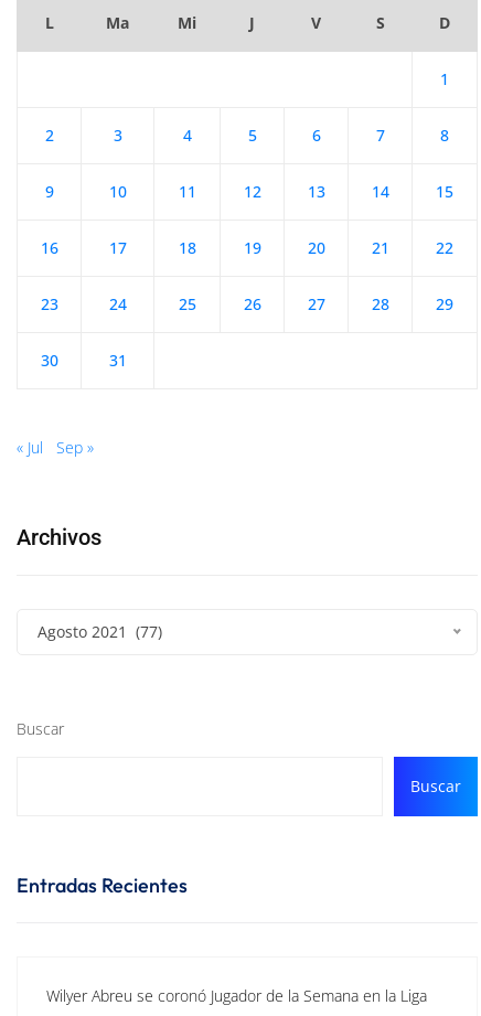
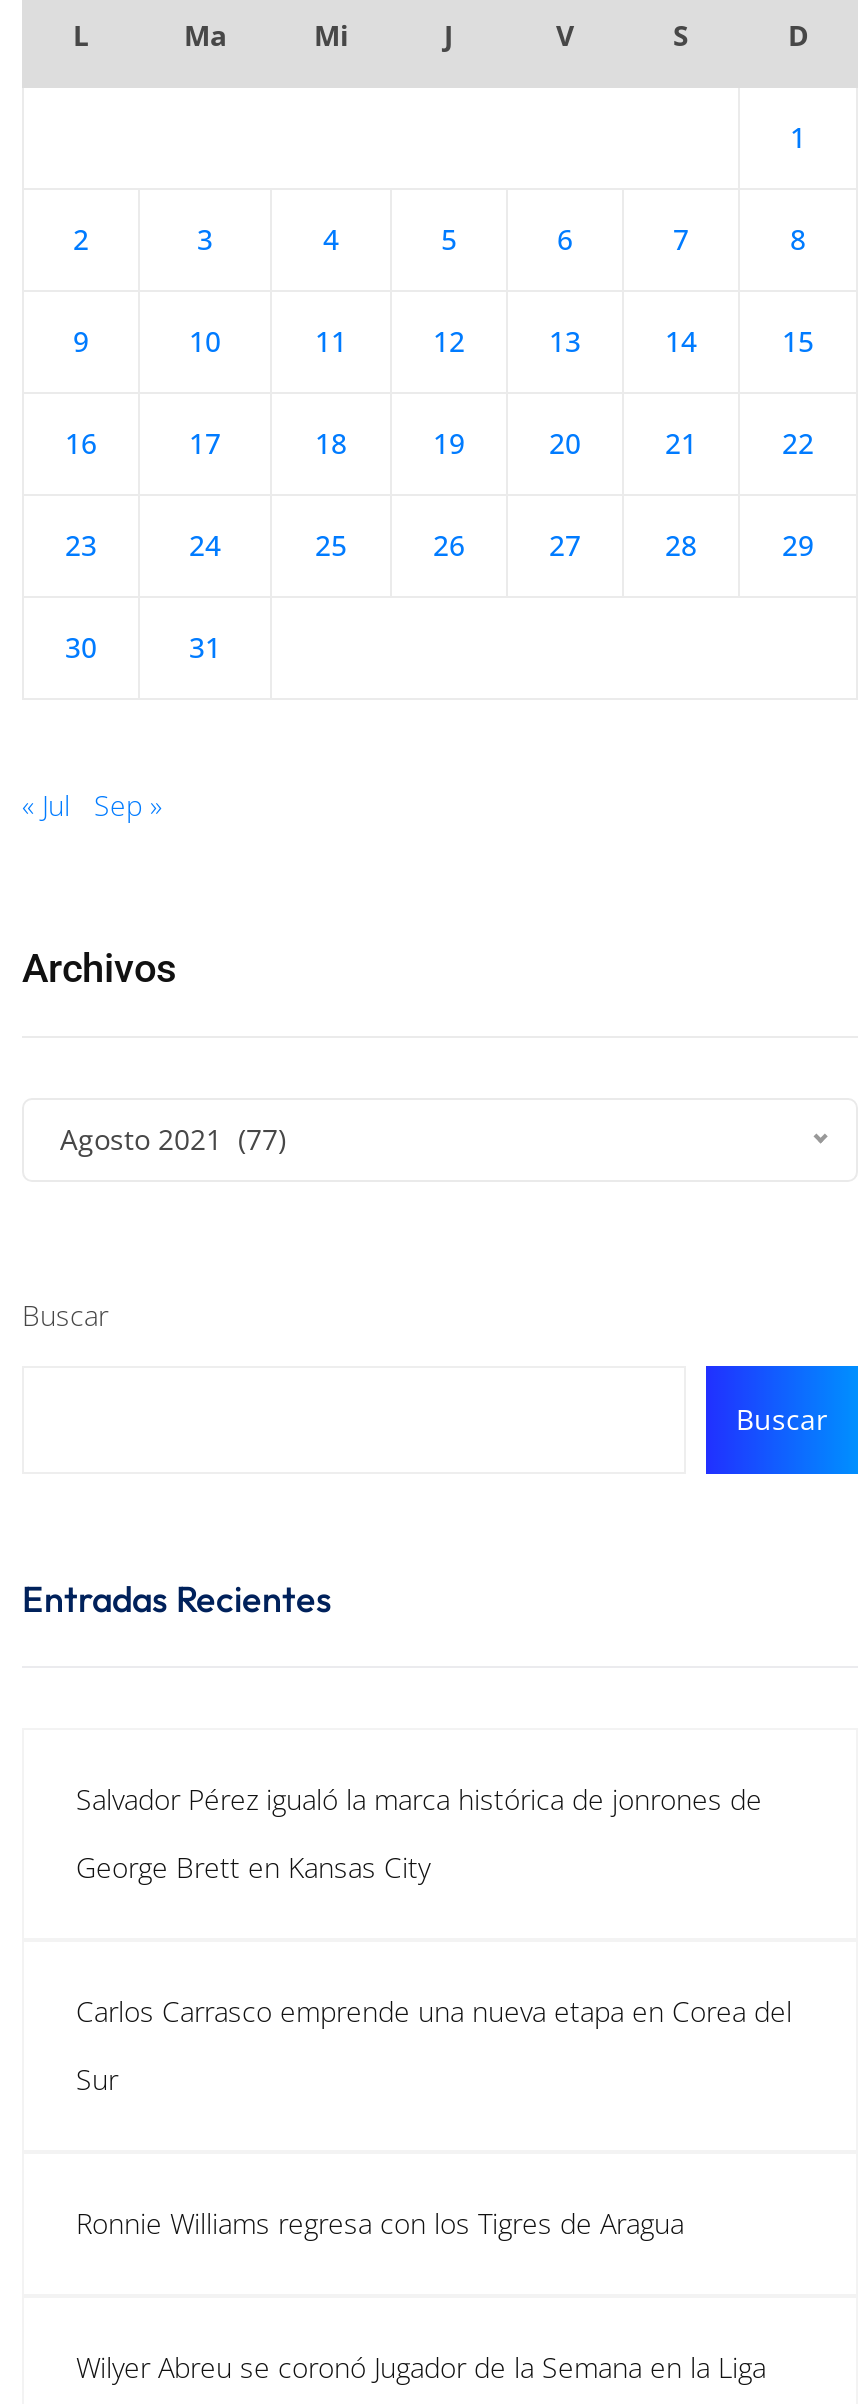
+ Salvador Pérez igualó la marca histórica de jonrones de
+ George Brett en Kansas City

+ Carlos Carrasco emprende una nueva etapa en Corea del
+ Sur

+ Ronnie Williams regresa con los Tigres de Aragua
